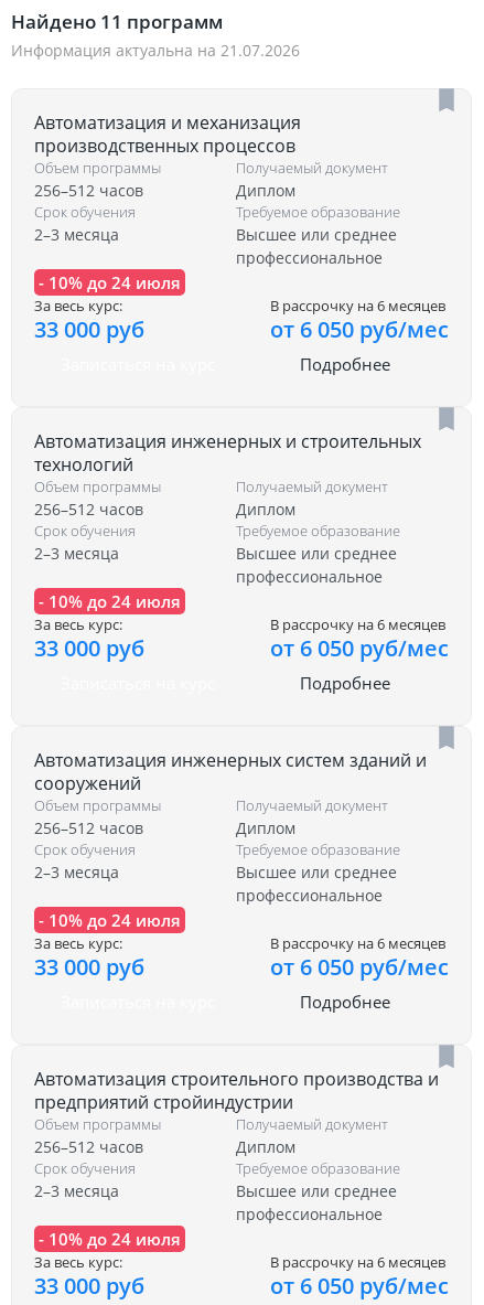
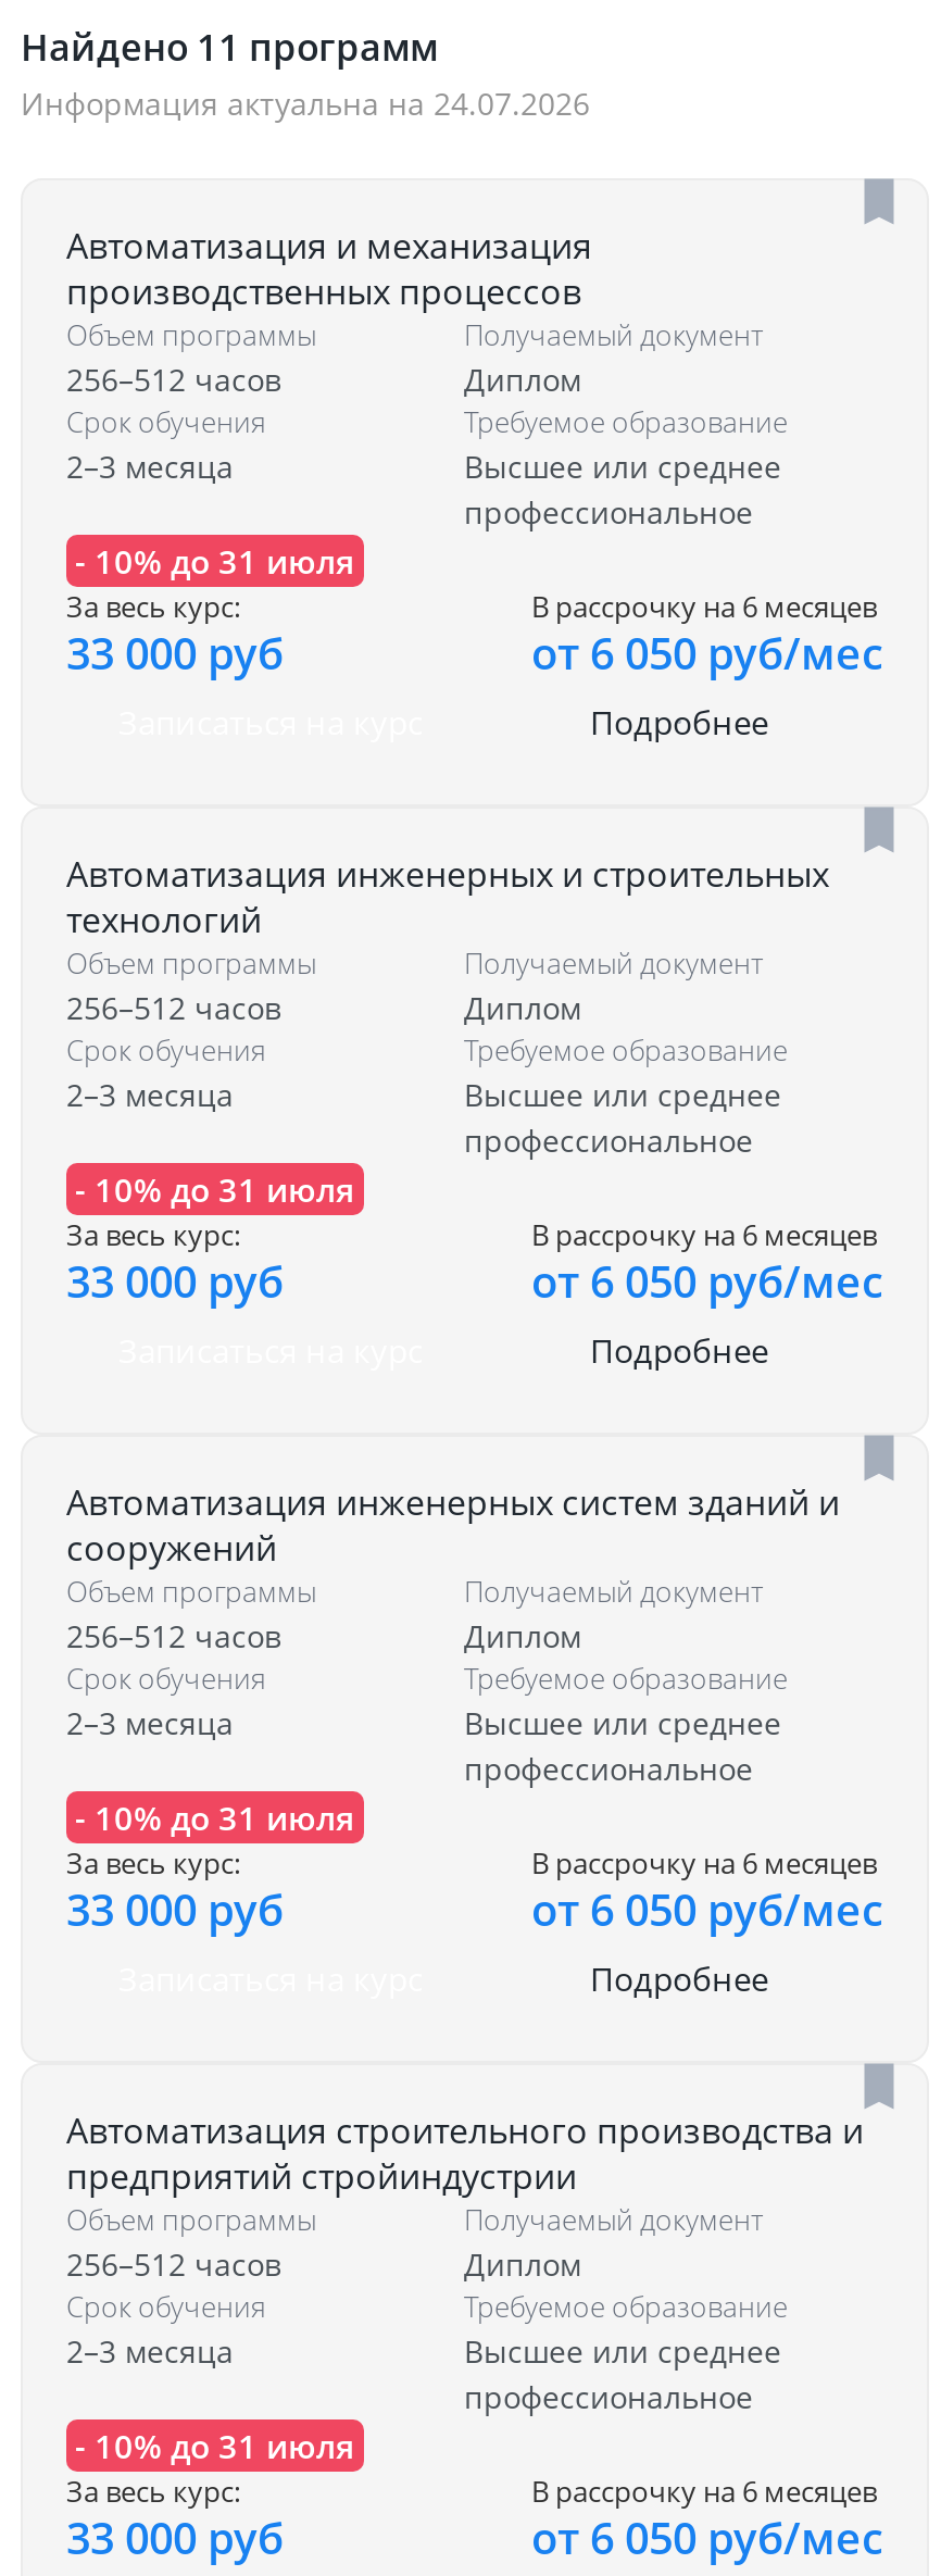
- Информация актуальна на 21.07.2026
+ Информация актуальна на 24.07.2026

- - 10% до 24 июля
+ - 10% до 31 июля

- - 10% до 24 июля
+ - 10% до 31 июля

- - 10% до 24 июля
+ - 10% до 31 июля

- - 10% до 24 июля
+ - 10% до 31 июля
